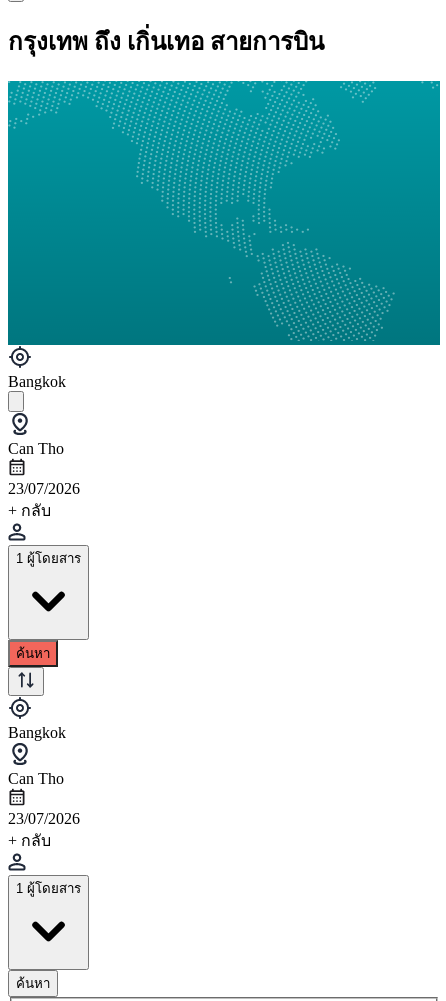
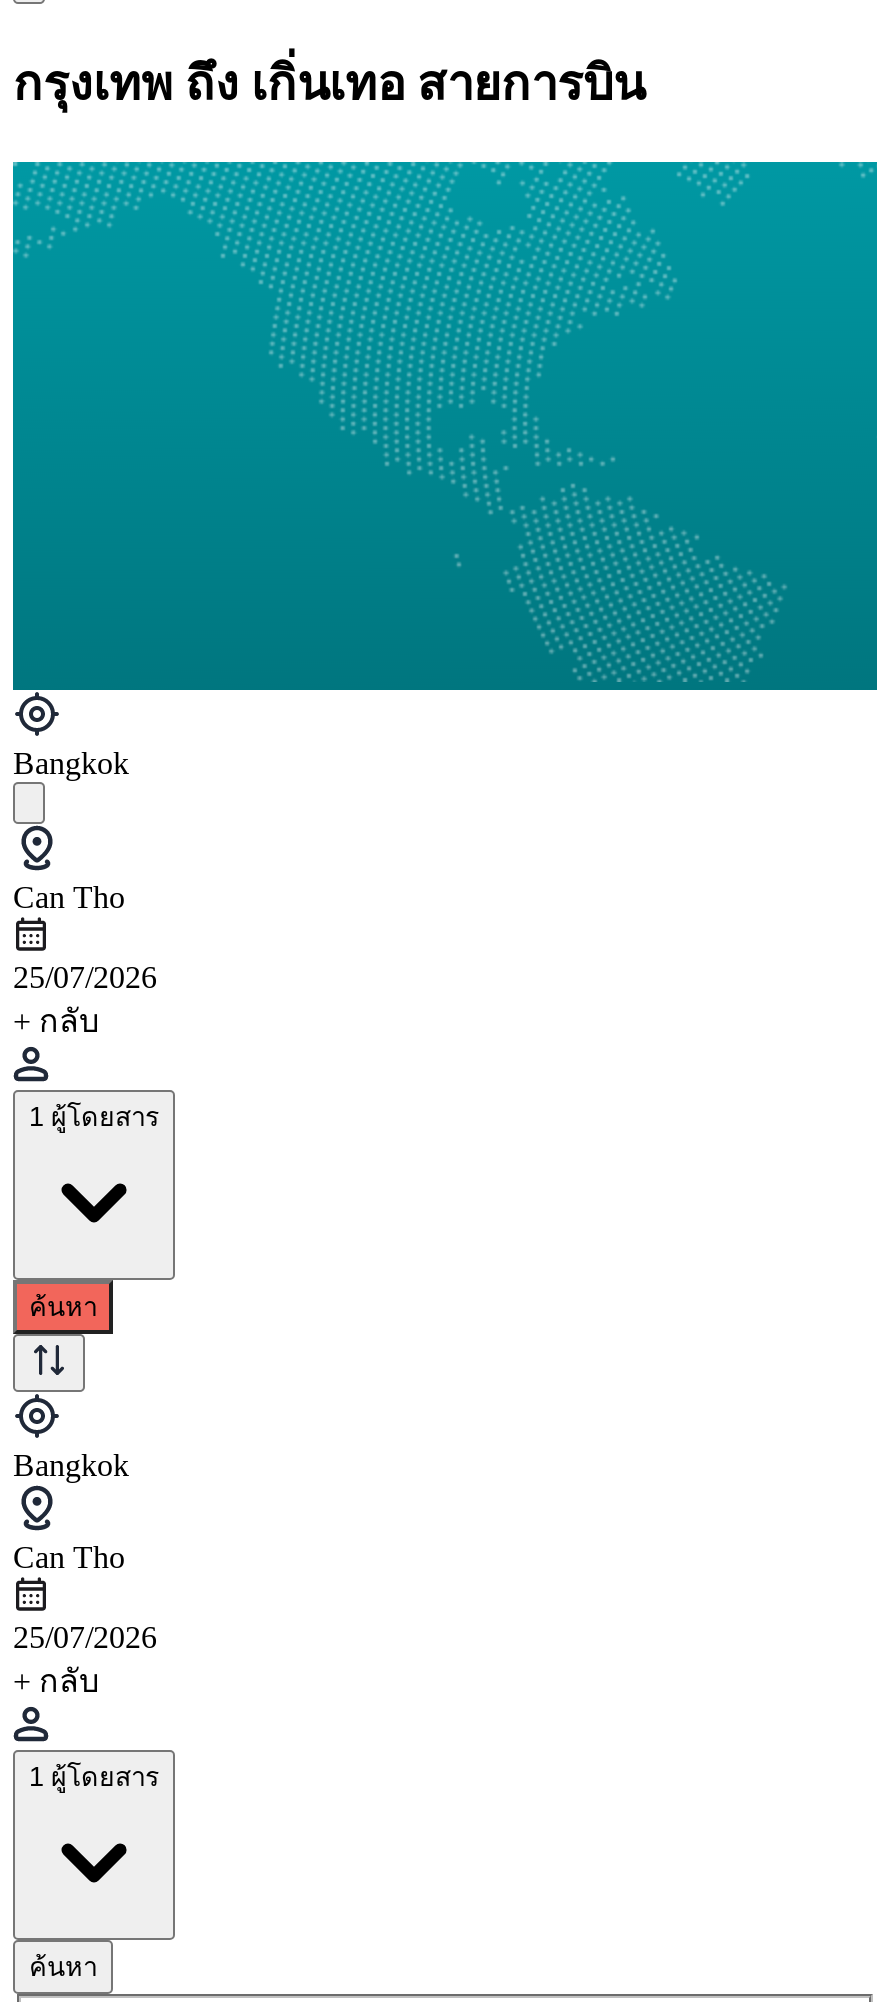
- 23/07/2026
+ 25/07/2026

- 23/07/2026
+ 25/07/2026
